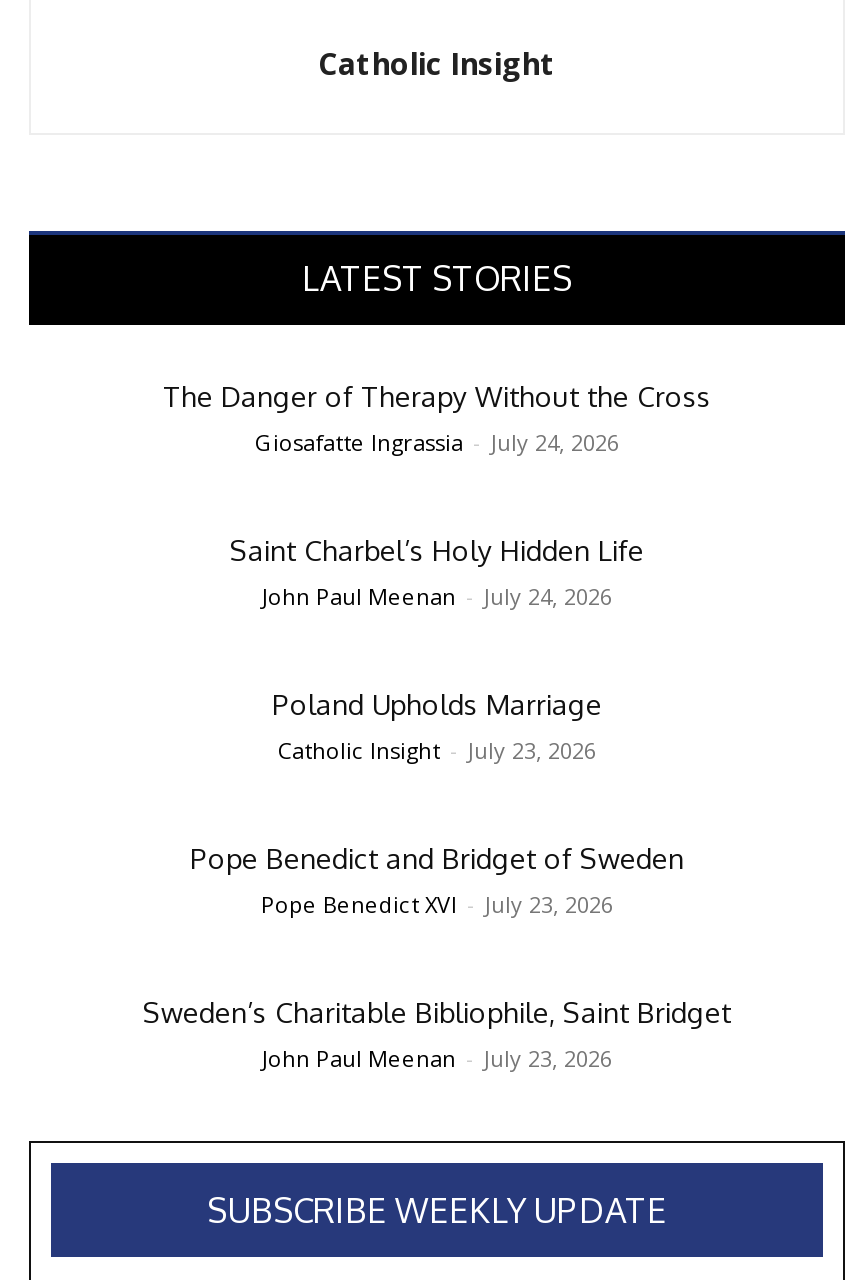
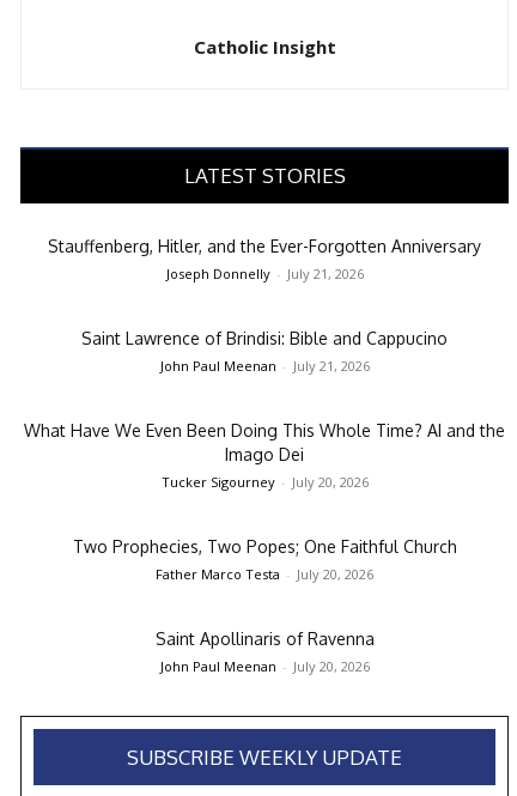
- The Danger of Therapy Without the Cross
- Giosafatte Ingrassia - July 24, 2026
+ Stauffenberg, Hitler, and the Ever-Forgotten Anniversary
+ Joseph Donnelly - July 21, 2026

- Saint Charbel’s Holy Hidden Life
- John Paul Meenan - July 24, 2026
+ Saint Lawrence of Brindisi: Bible and Cappucino
+ John Paul Meenan - July 21, 2026

- Poland Upholds Marriage
- Catholic Insight - July 23, 2026
+ What Have We Even Been Doing This Whole Time? AI and the
+ Imago Dei
+ Tucker Sigourney - July 20, 2026

- Pope Benedict and Bridget of Sweden
- Pope Benedict XVI - July 23, 2026
+ Two Prophecies, Two Popes; One Faithful Church
+ Father Marco Testa - July 20, 2026

- Sweden’s Charitable Bibliophile, Saint Bridget
- John Paul Meenan - July 23, 2026
+ Saint Apollinaris of Ravenna
+ John Paul Meenan - July 20, 2026
